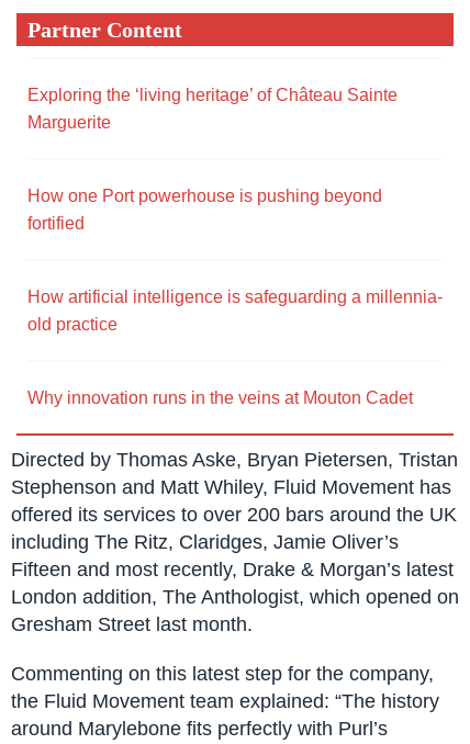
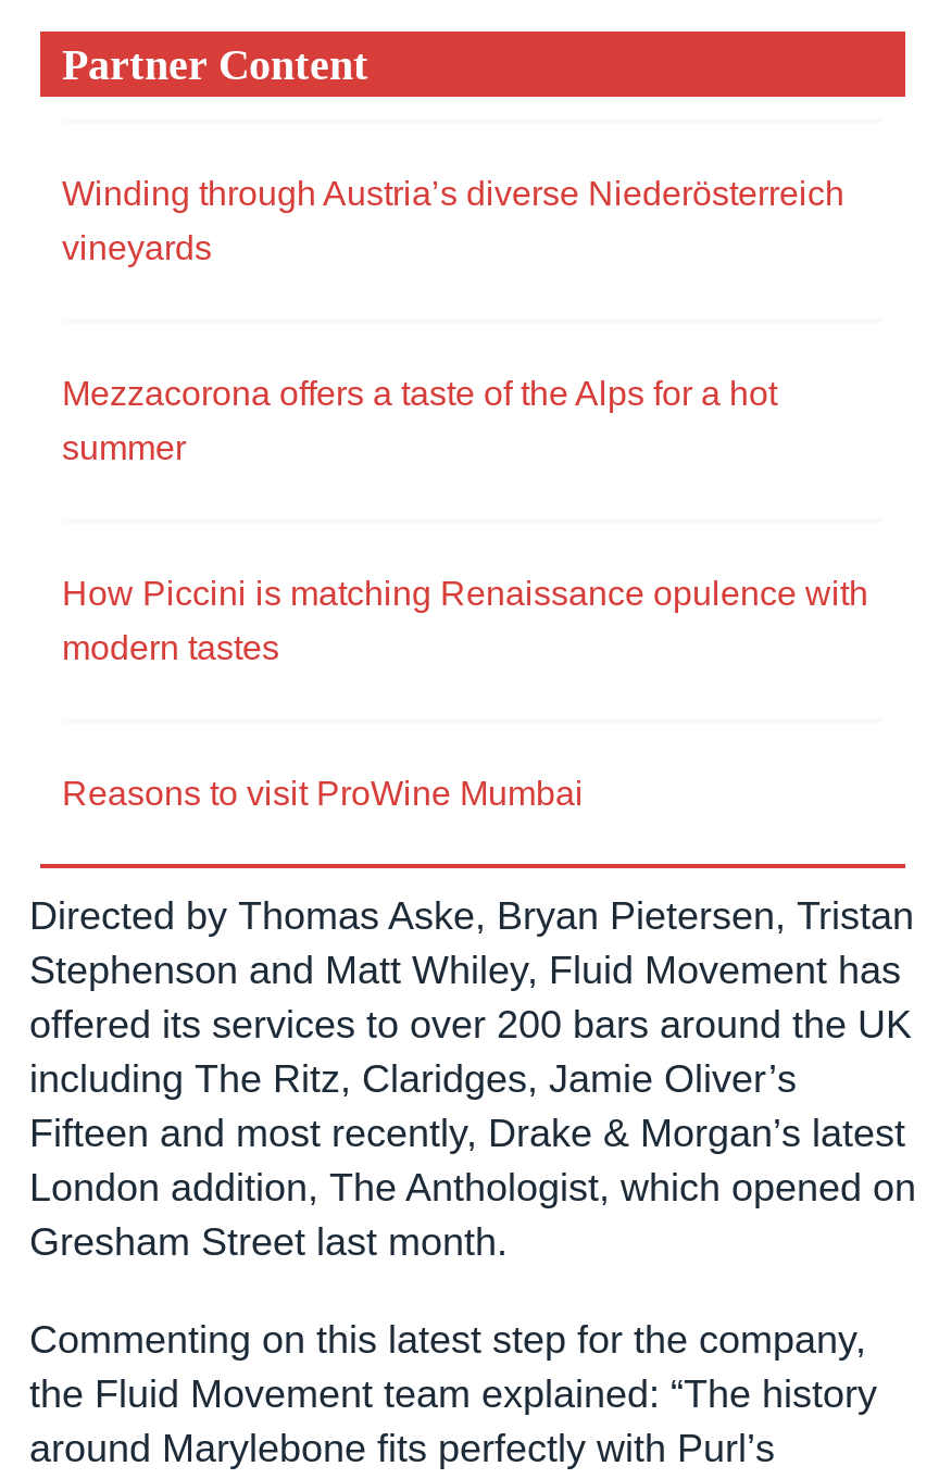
- Exploring the ‘living heritage’ of Château Sainte
+ Winding through Austria’s diverse Niederösterreich

- Marguerite
+ vineyards

- How one Port powerhouse is pushing beyond
+ Mezzacorona offers a taste of the Alps for a hot

- fortified
+ summer

- How artificial intelligence is safeguarding a millennia-
+ How Piccini is matching Renaissance opulence with

- old practice
+ modern tastes

- Why innovation runs in the veins at Mouton Cadet
+ Reasons to visit ProWine Mumbai
